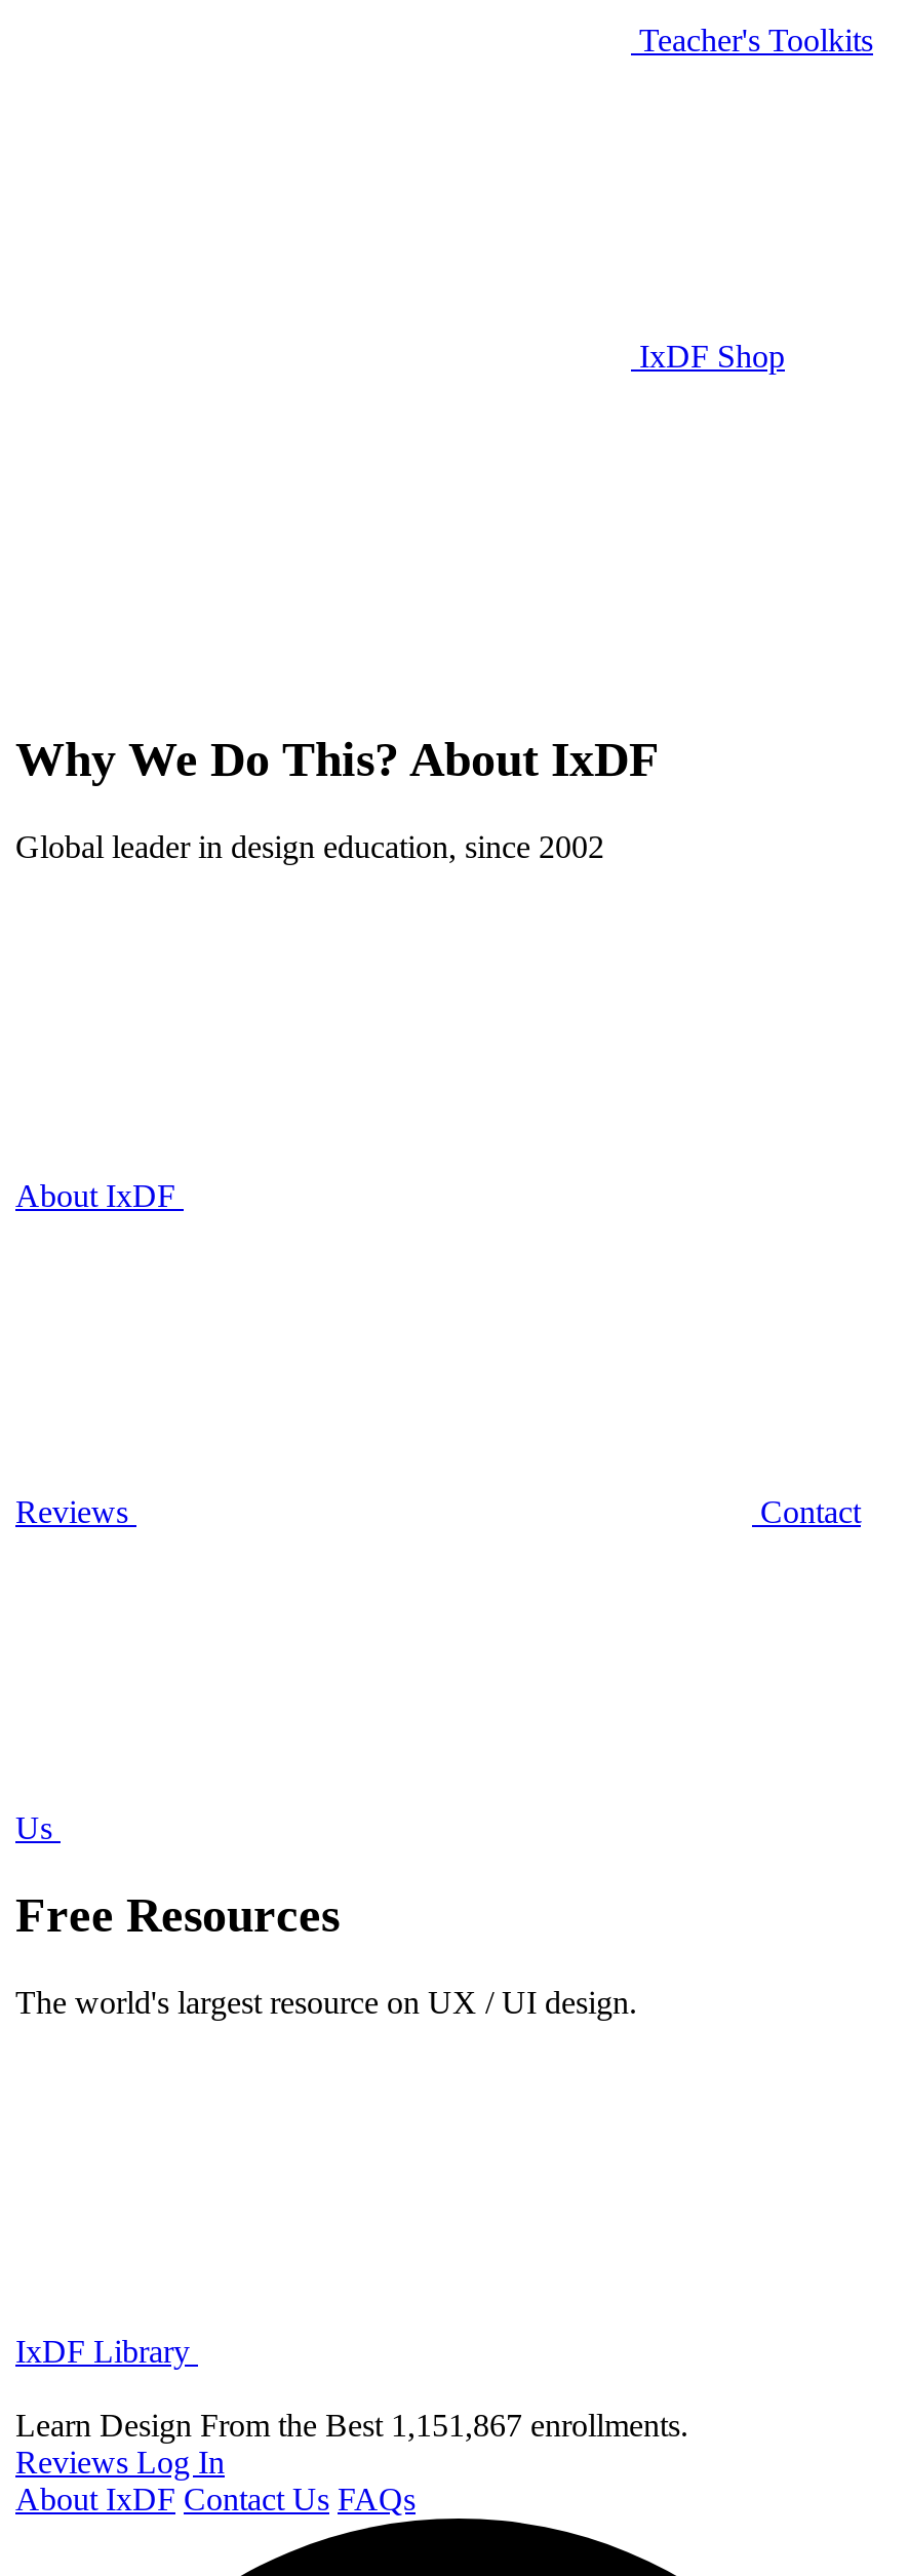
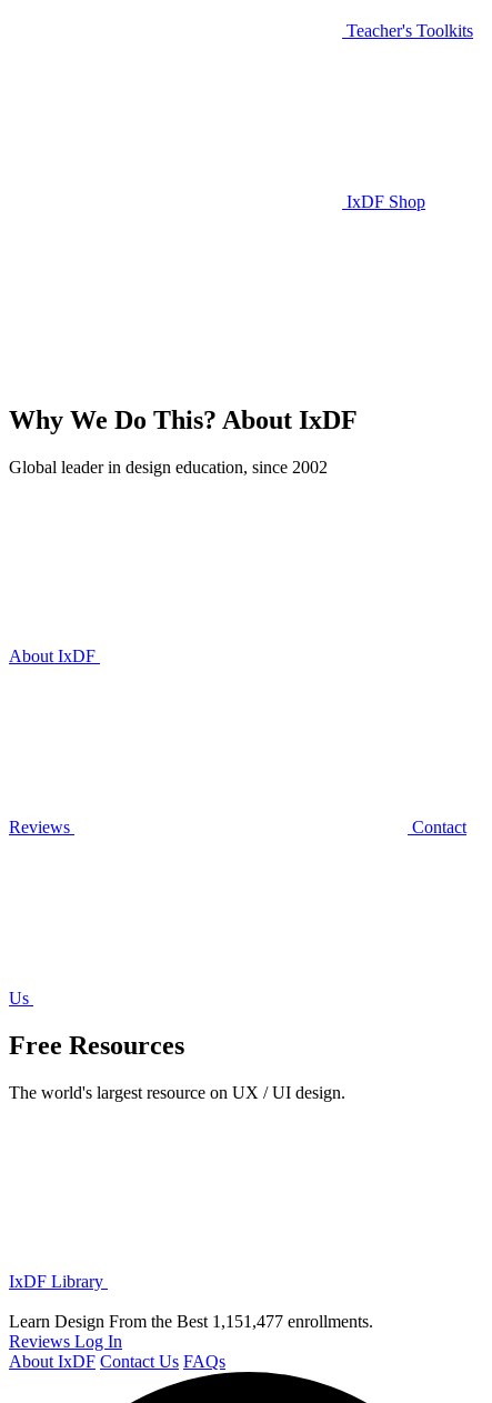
- Learn Design From the Best 1,151,867 enrollments.
+ Learn Design From the Best 1,151,477 enrollments.
